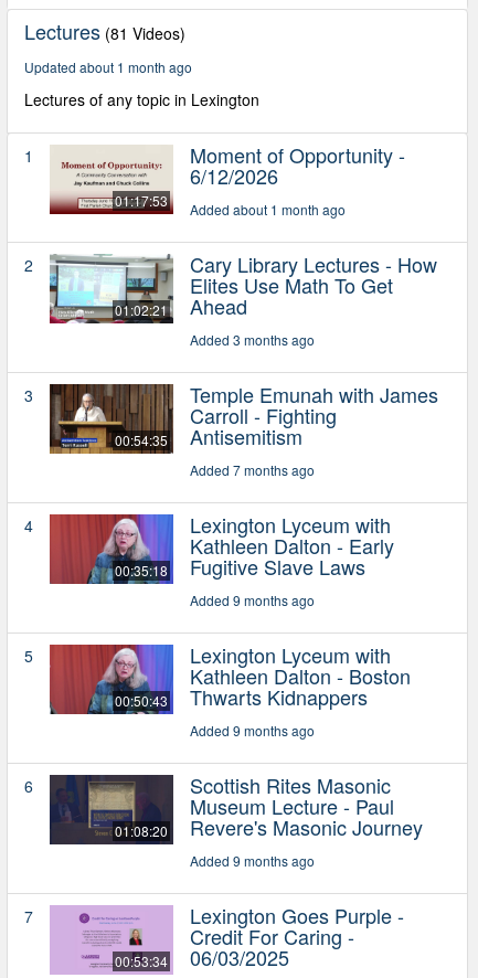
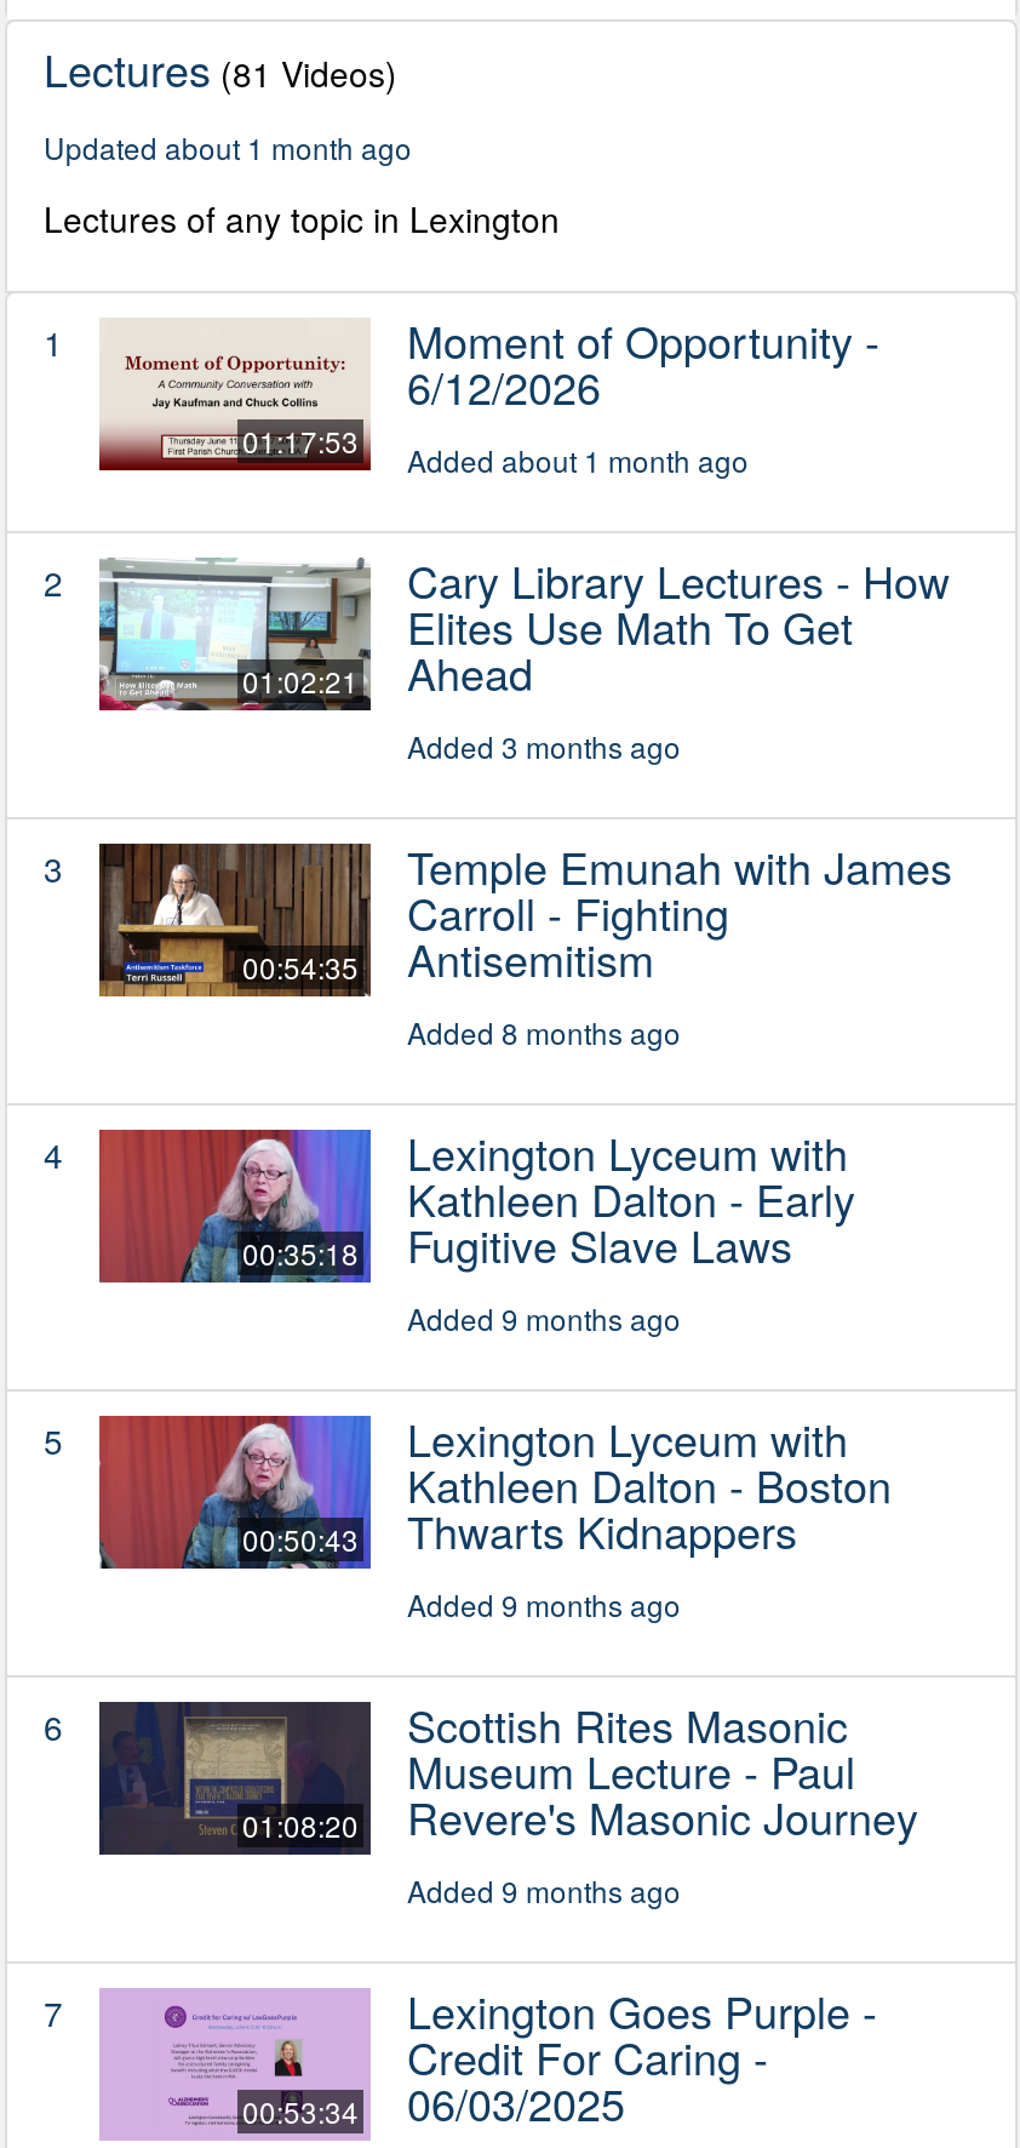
- Added 7 months ago
+ Added 8 months ago
